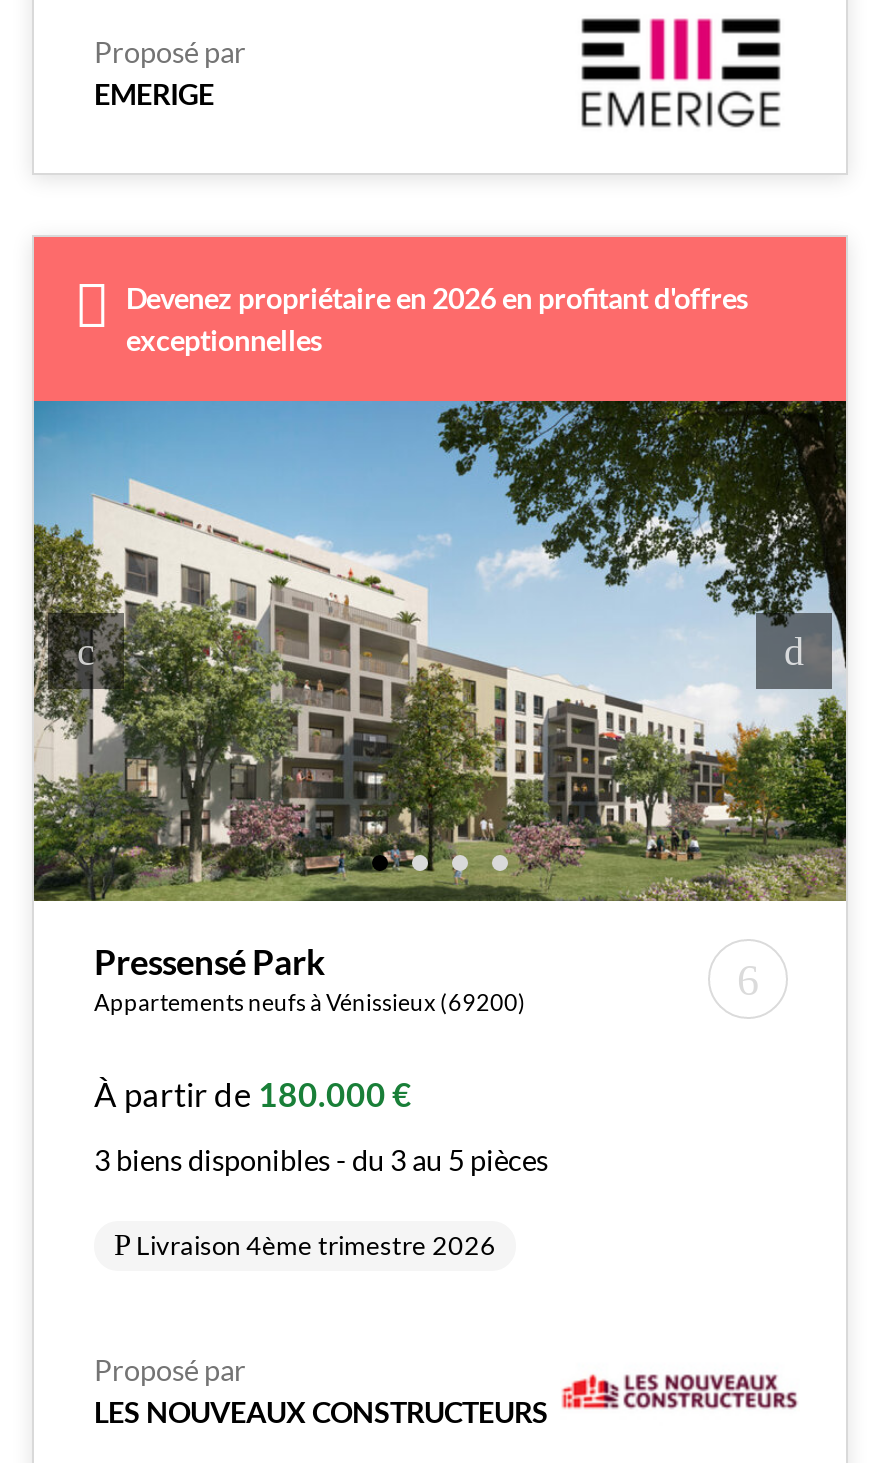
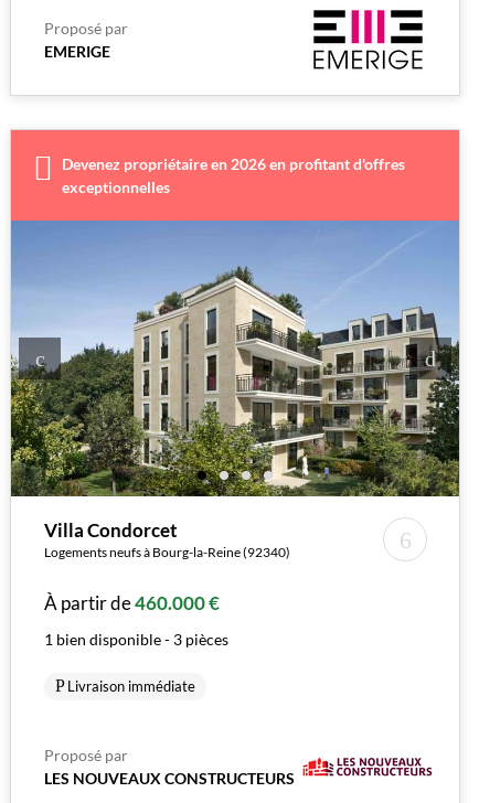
- [image]
- Pressensé Park
- Appartements neufs à Vénissieux (69200)
+ [image]
+ Villa Condorcet
+ Logements neufs à Bourg-la-Reine (92340)

- À partir de 180.000 €
+ À partir de 460.000 €

- 3 biens disponibles - du 3 au 5 pièces
+ 1 bien disponible - 3 pièces

- Livraison 4ème trimestre 2026
+ Livraison immédiate
